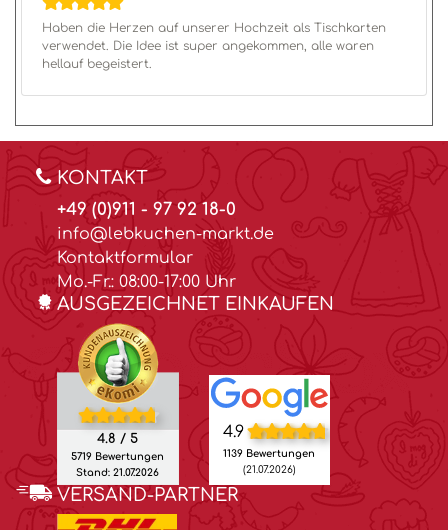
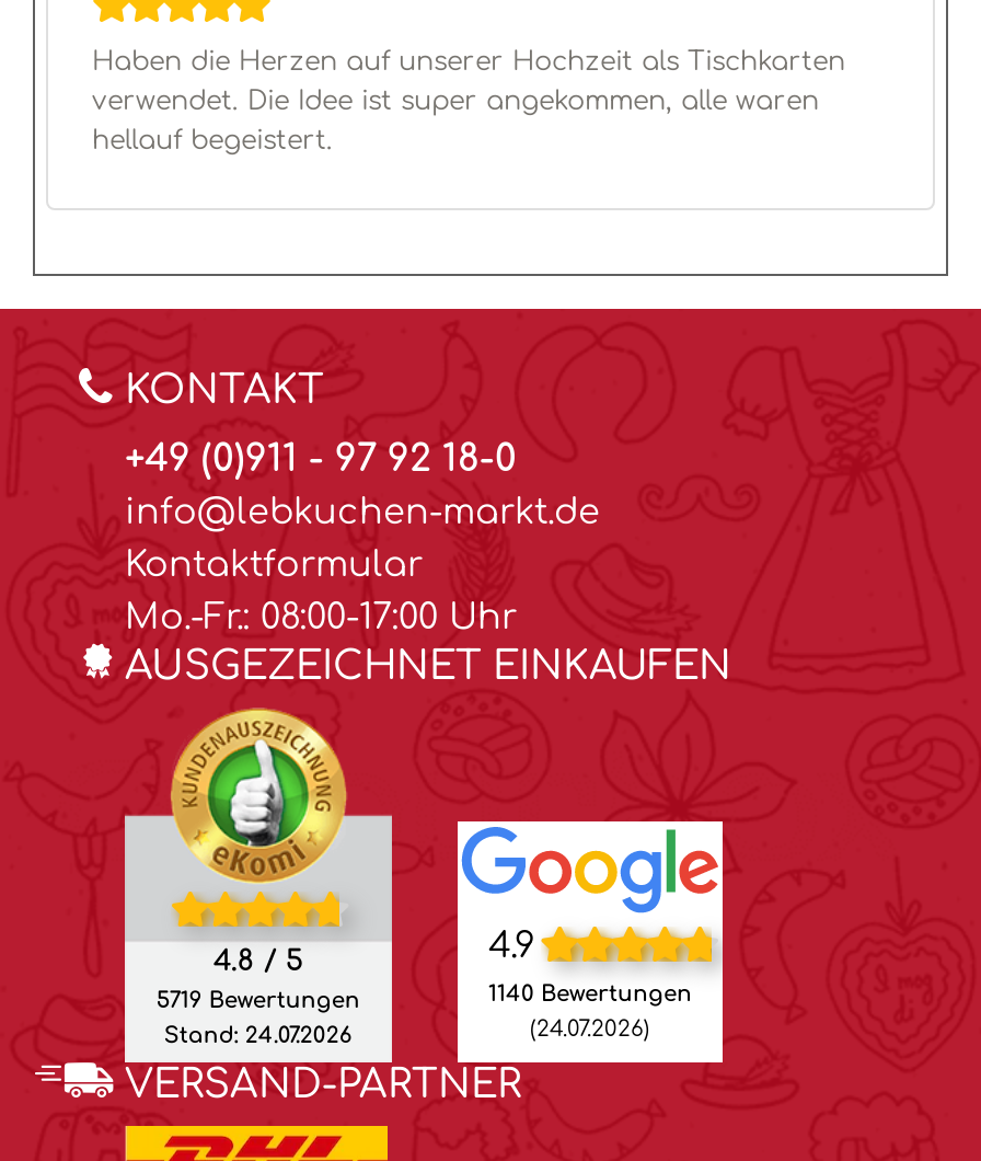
- 1139 Bewertungen
+ 1140 Bewertungen

- Stand: 21.07.2026
+ Stand: 24.07.2026

- (21.07.2026)
+ (24.07.2026)
